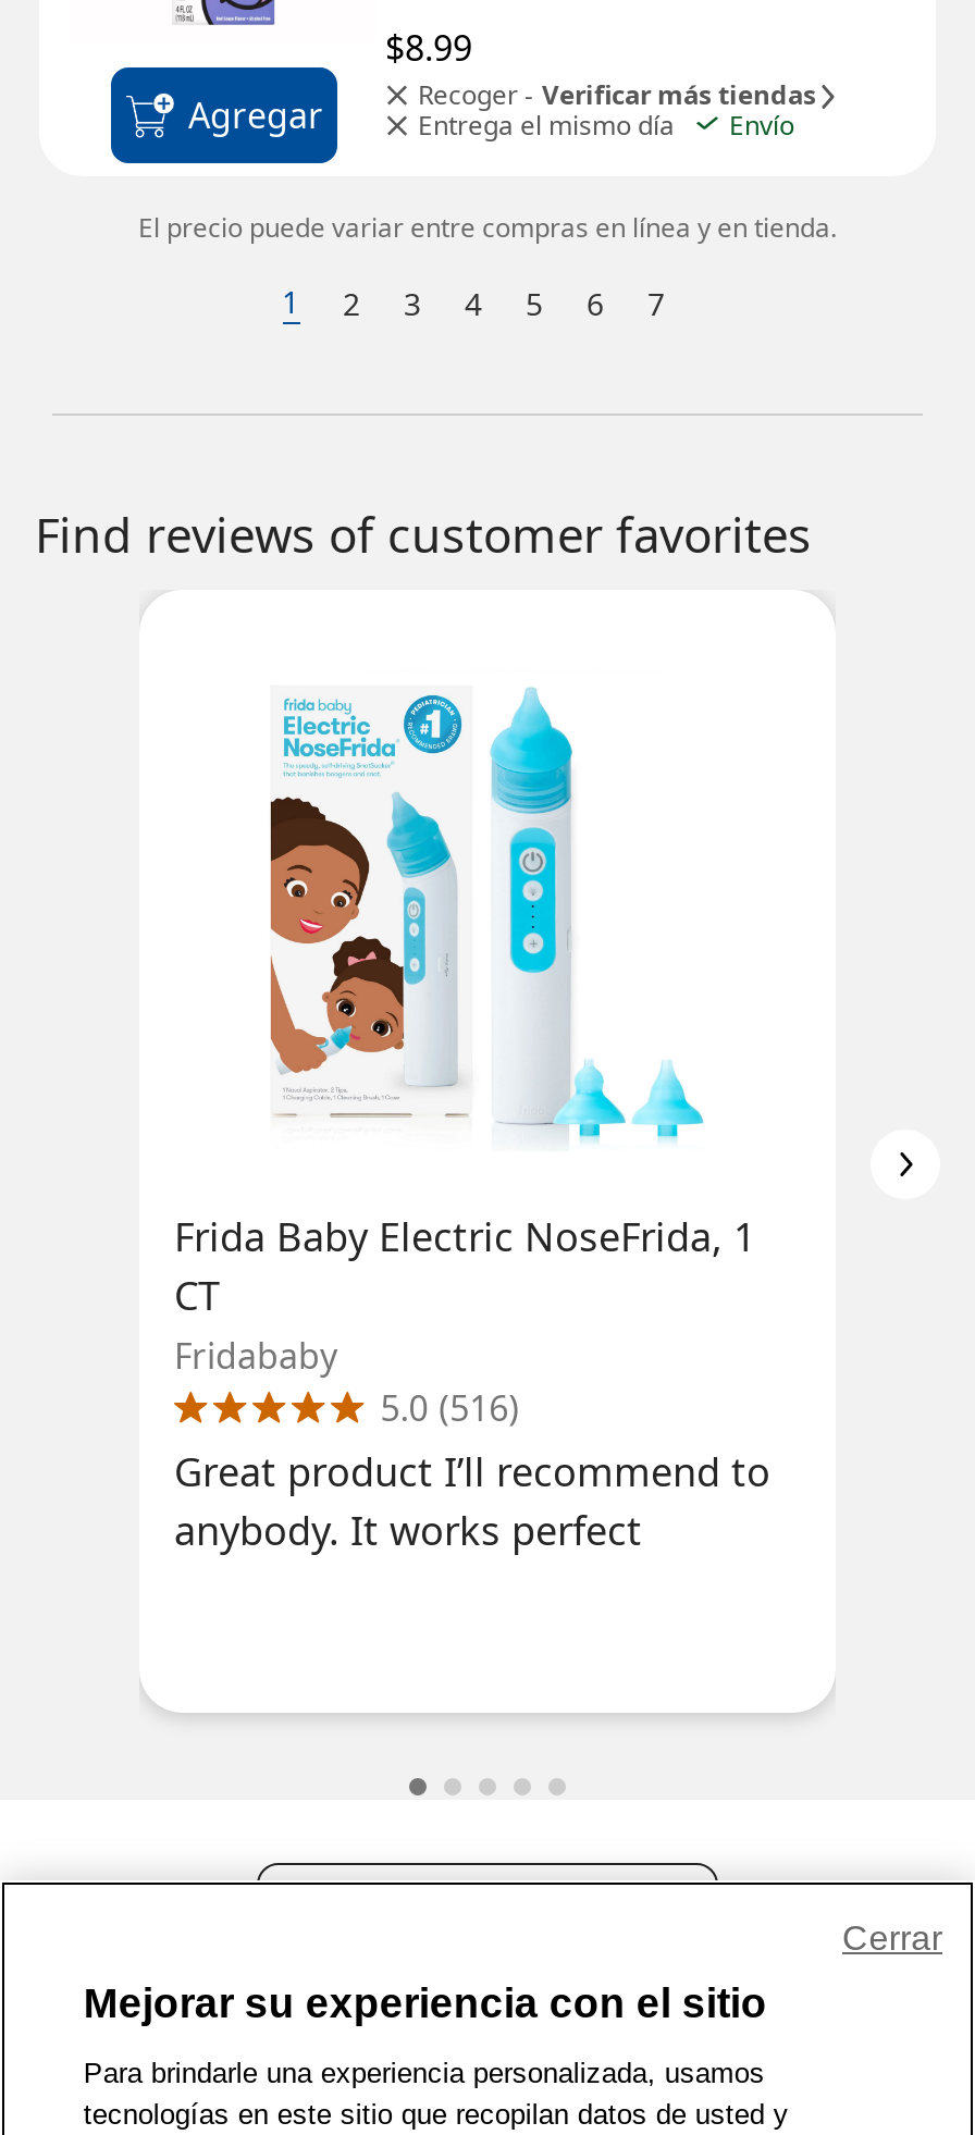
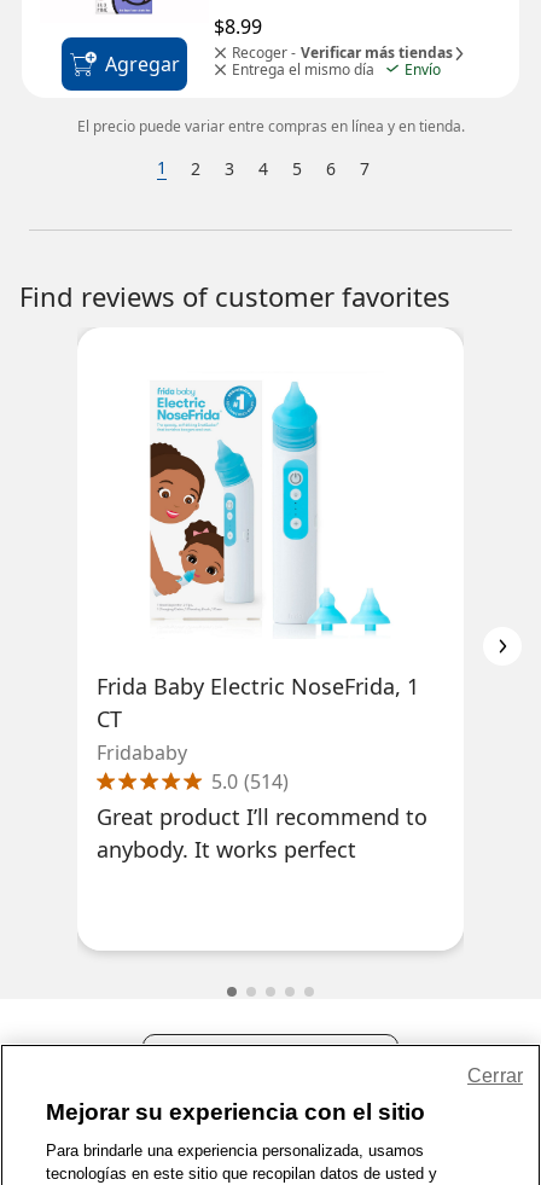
- 5.0 (516)
+ 5.0 (514)
